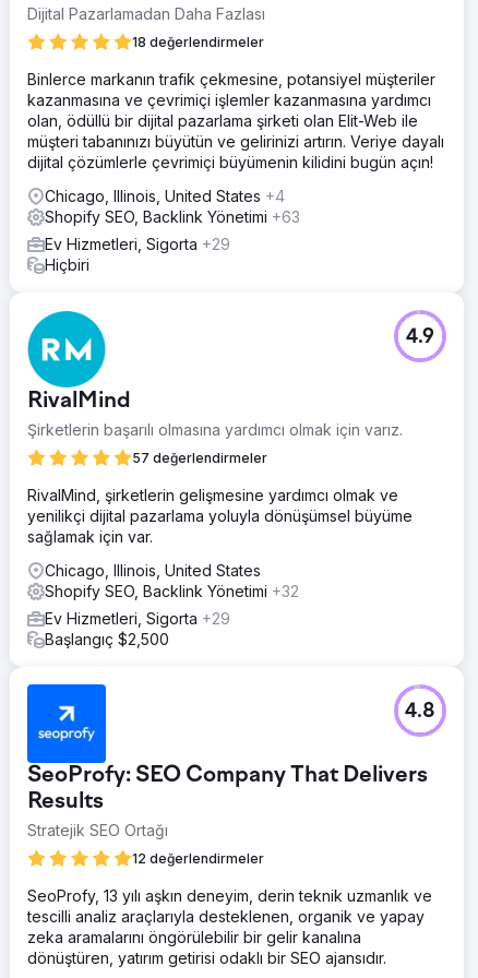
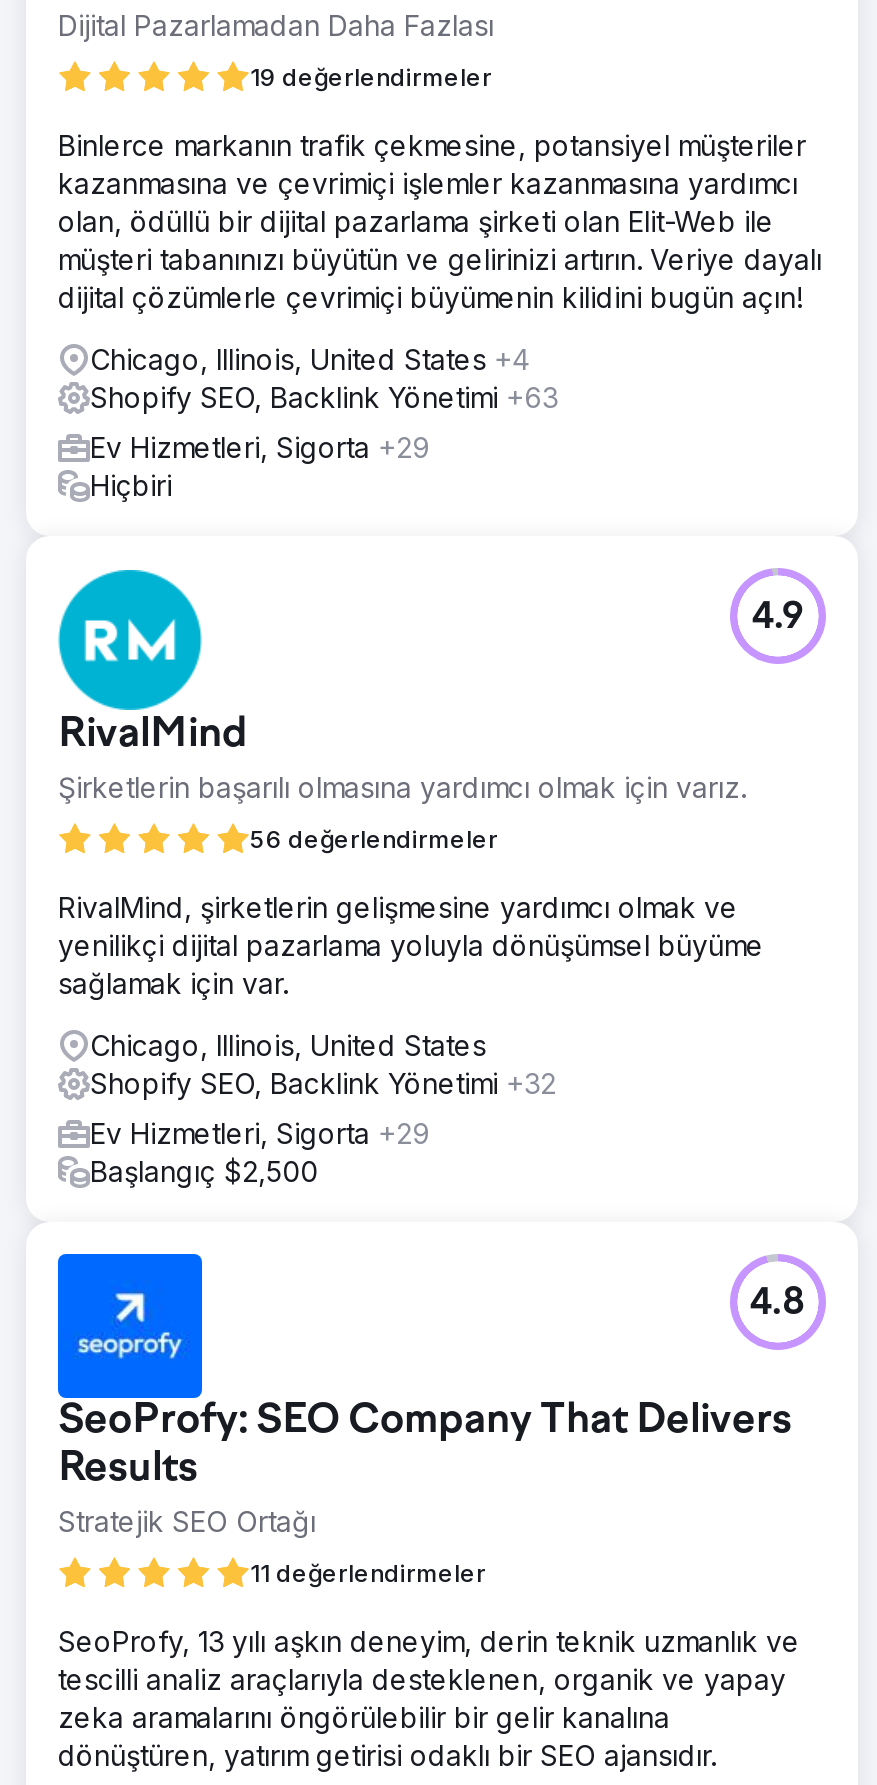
- 18 değerlendirmeler
+ 19 değerlendirmeler

- 57 değerlendirmeler
+ 56 değerlendirmeler

- 12 değerlendirmeler
+ 11 değerlendirmeler
